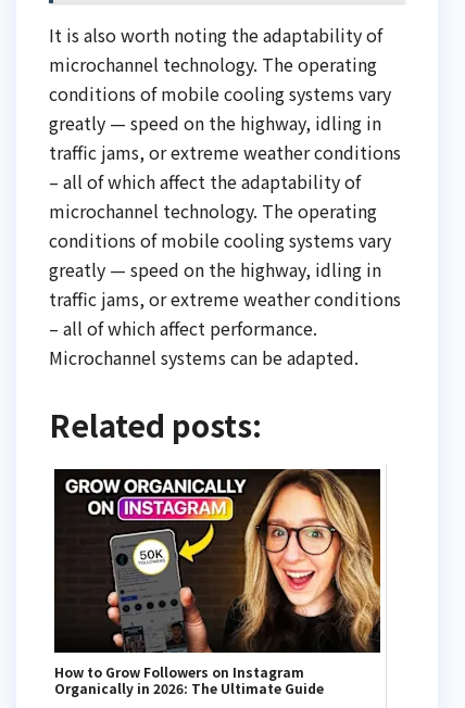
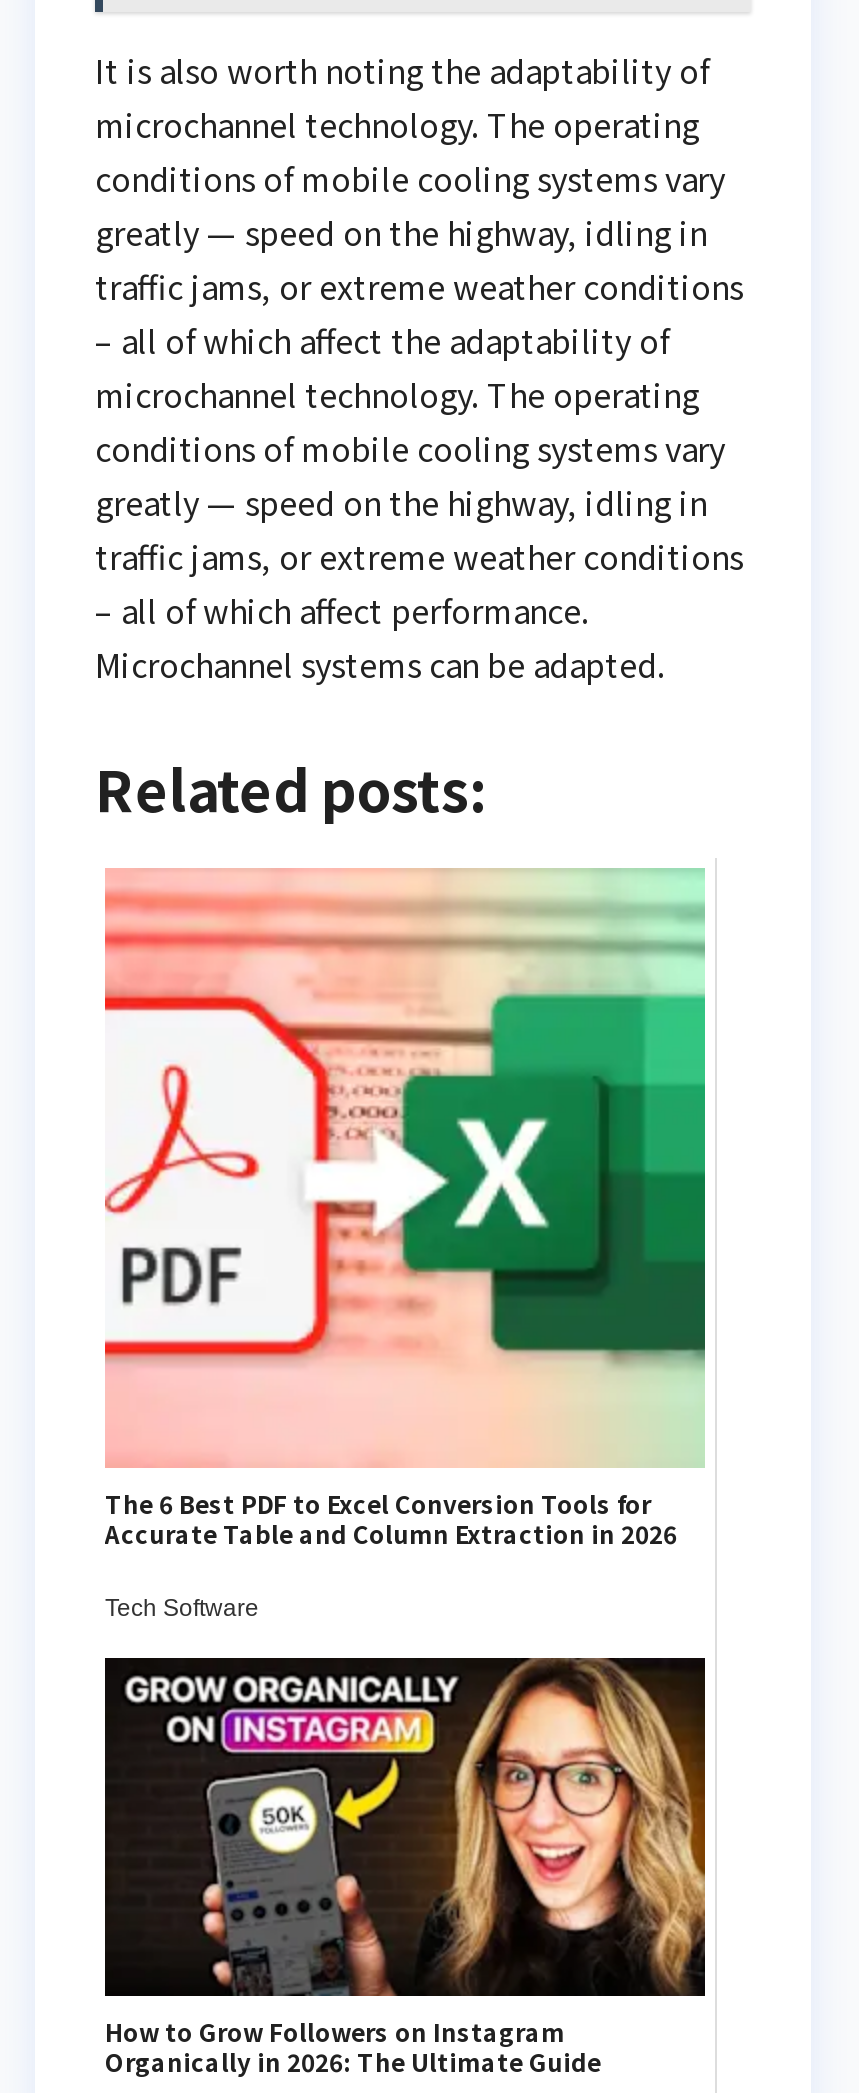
+ [image]
+ The 6 Best PDF to Excel Conversion Tools for
+ Accurate Table and Column Extraction in 2026
+ Tech Software
